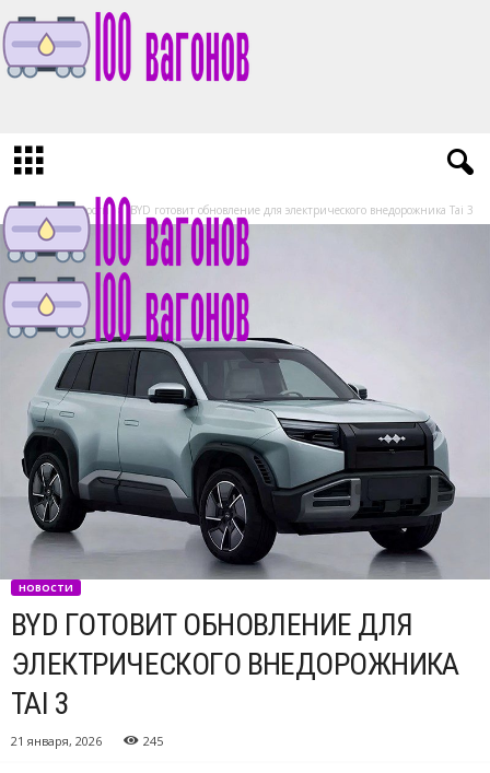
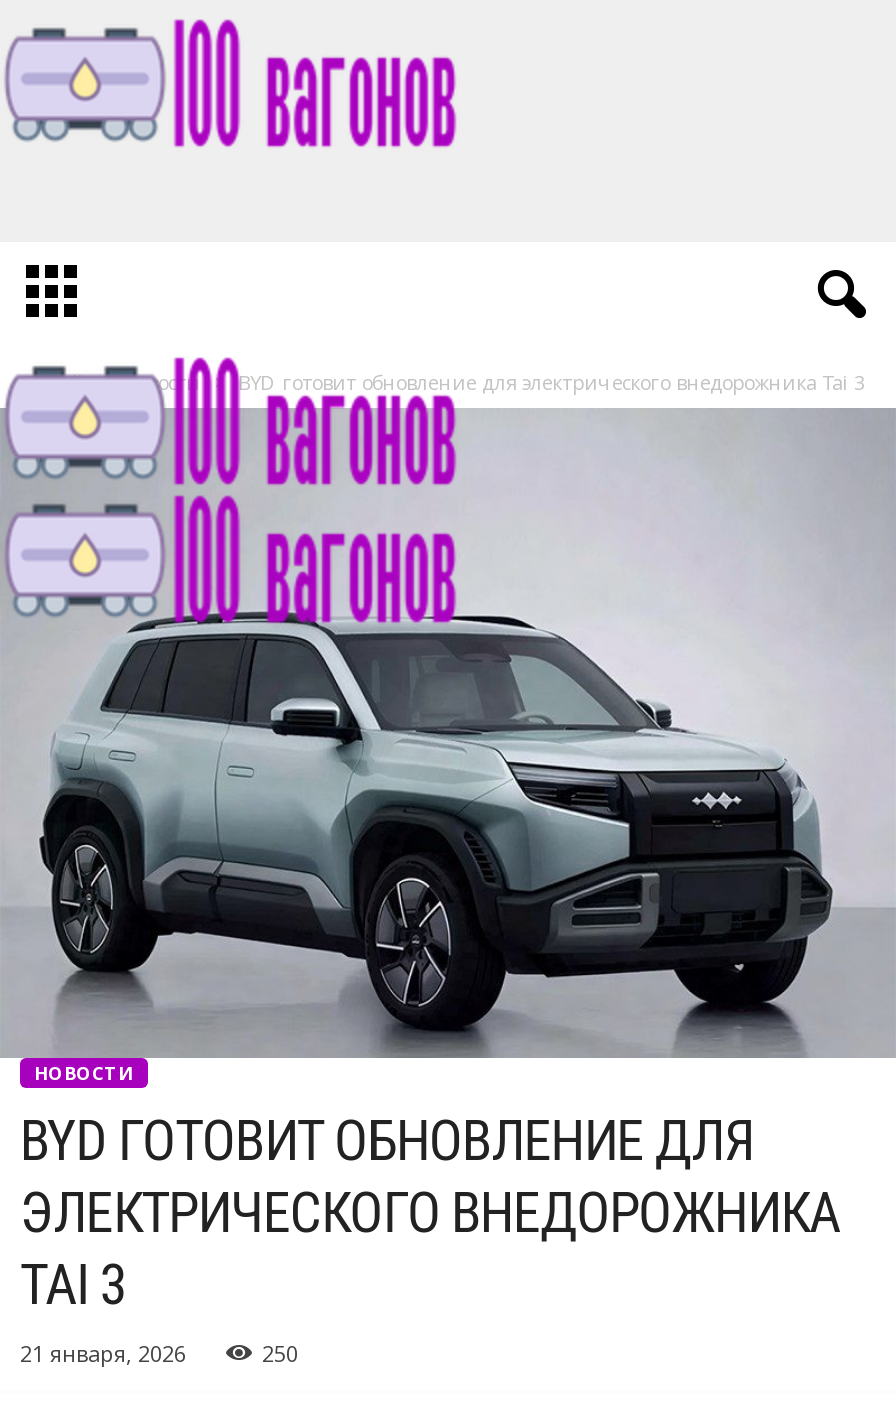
- 245
+ 250
